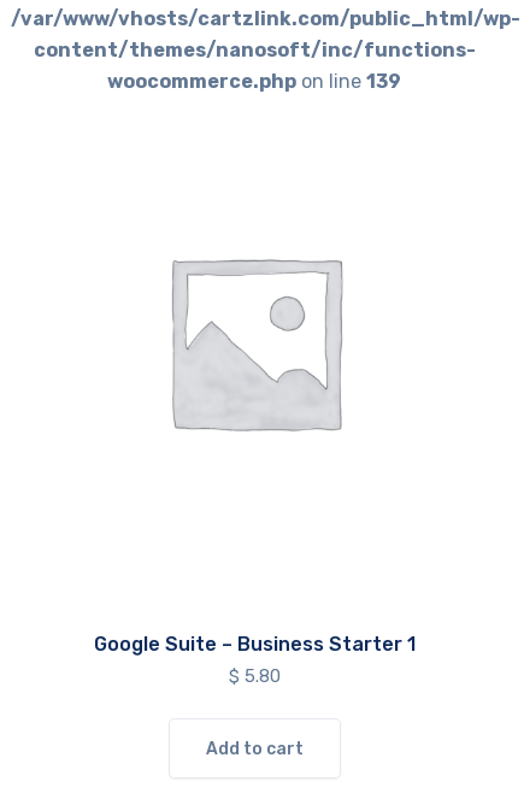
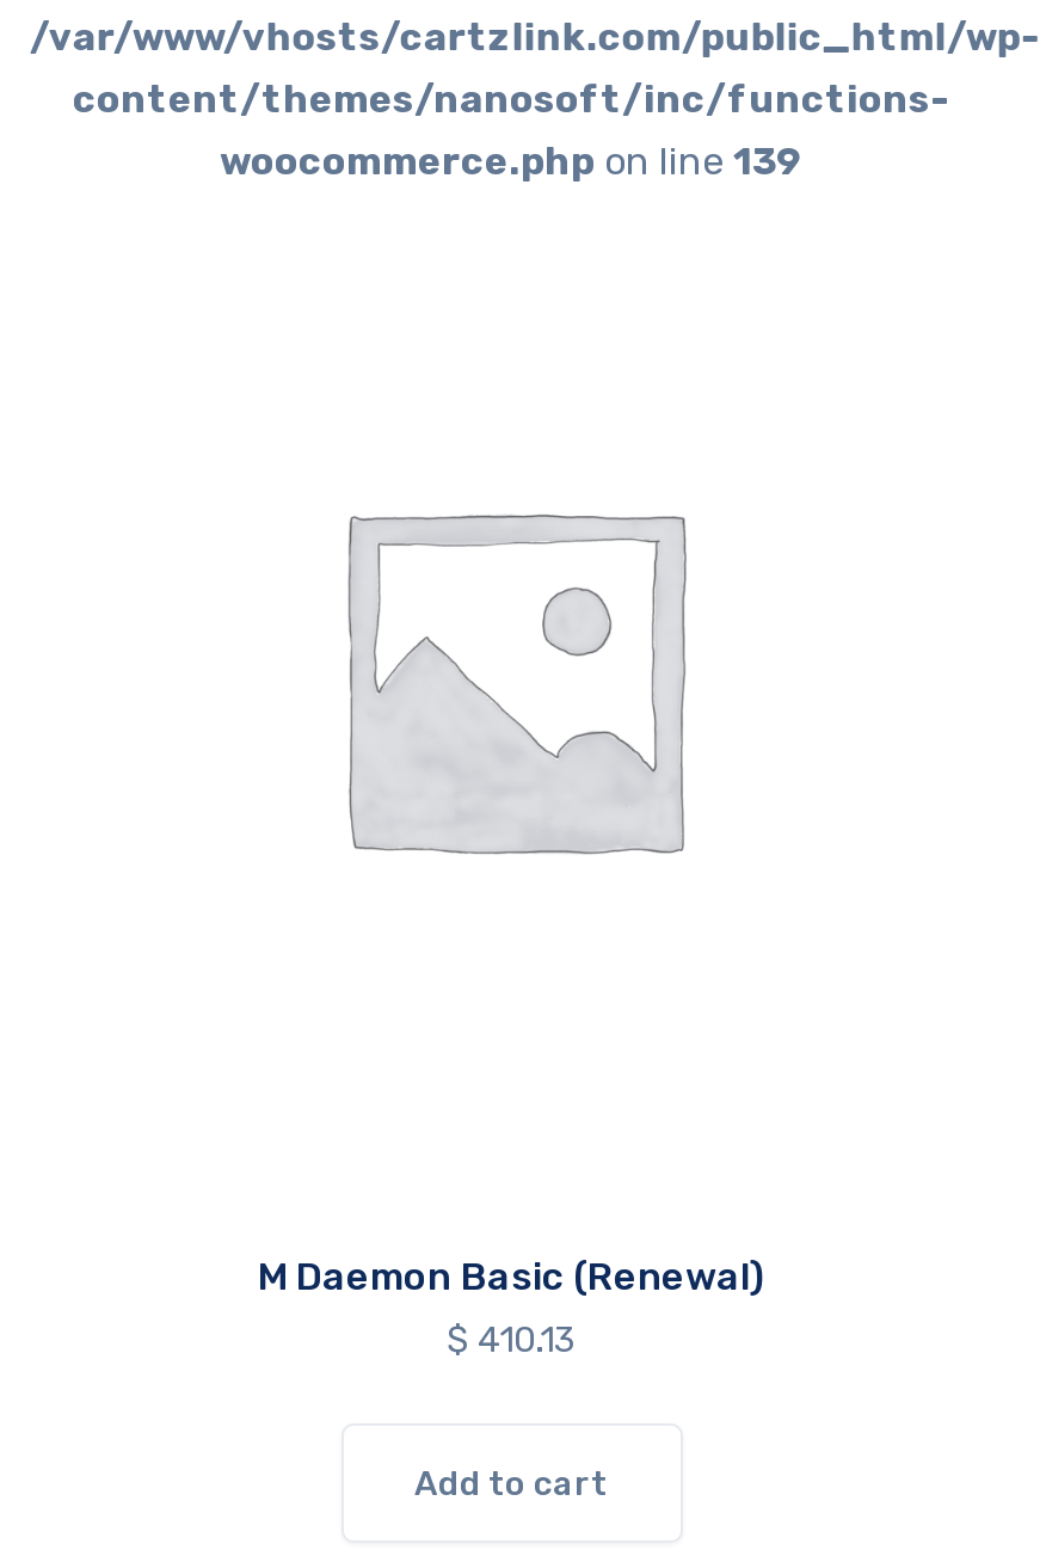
- Google Suite – Business Starter 1
- $5.80
+ M Daemon Basic (Renewal)
+ $410.13
